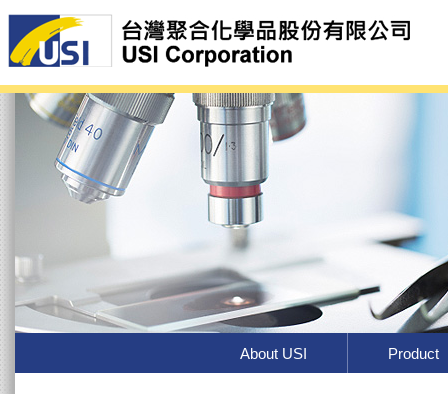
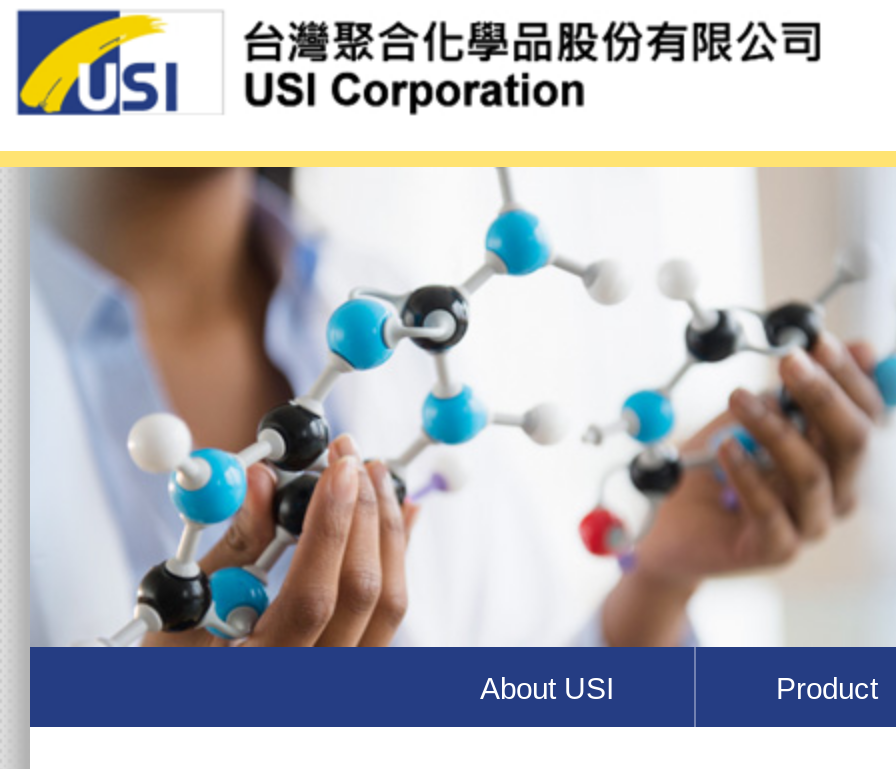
- [image]
+ [image]
